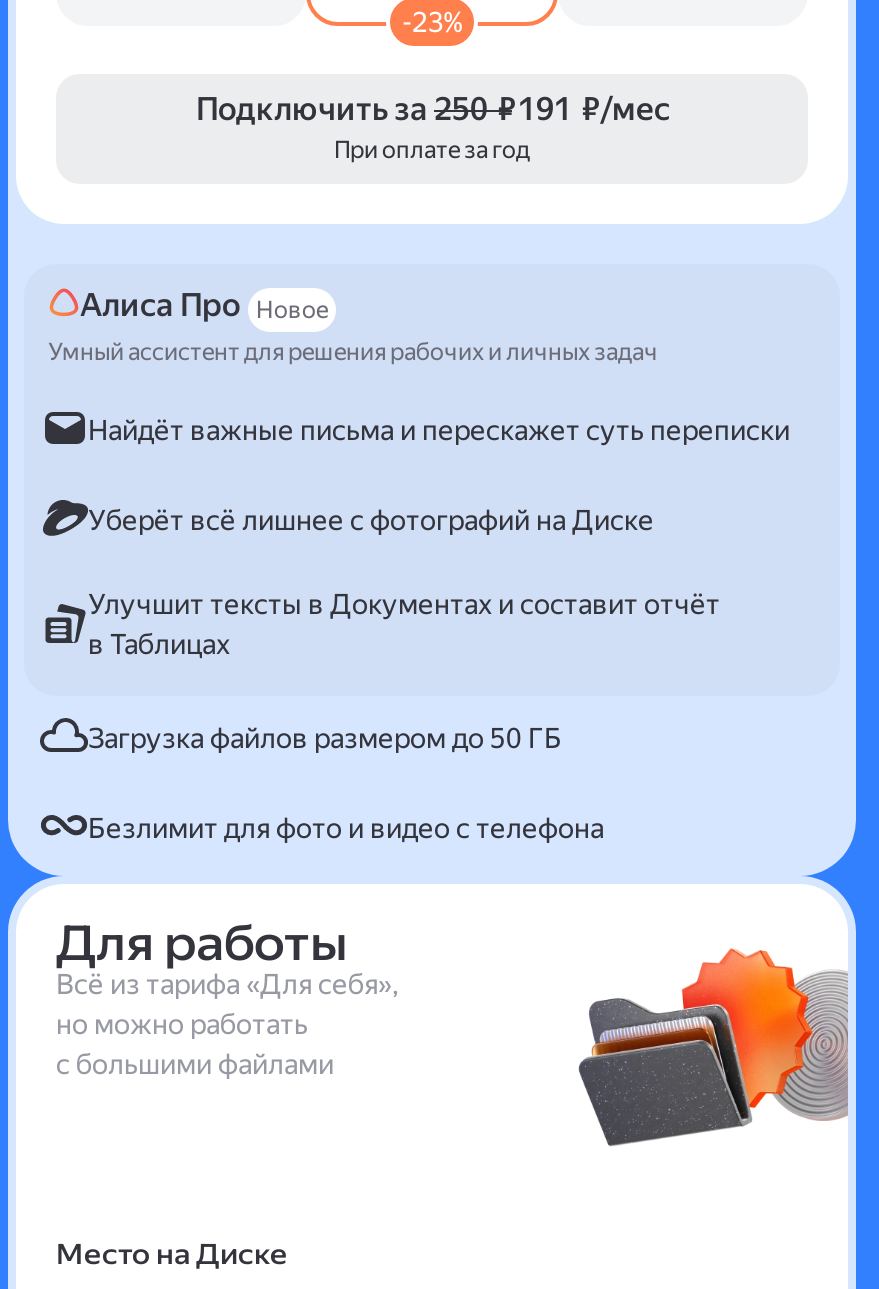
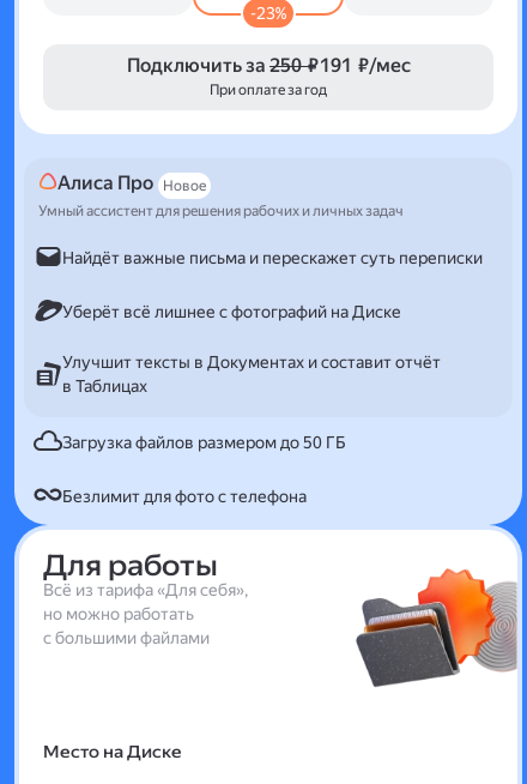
- Безлимит для фото и видео с телефона
+ Безлимит для фото с телефона
